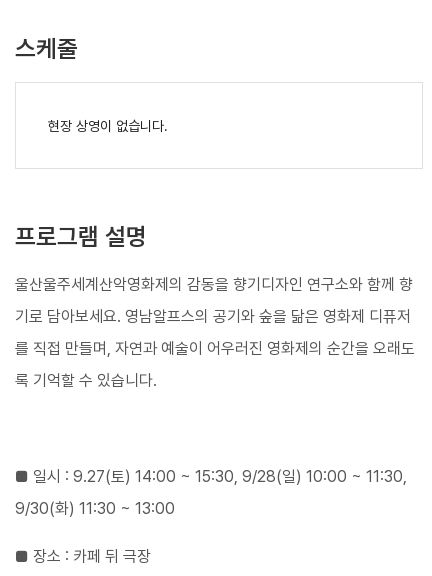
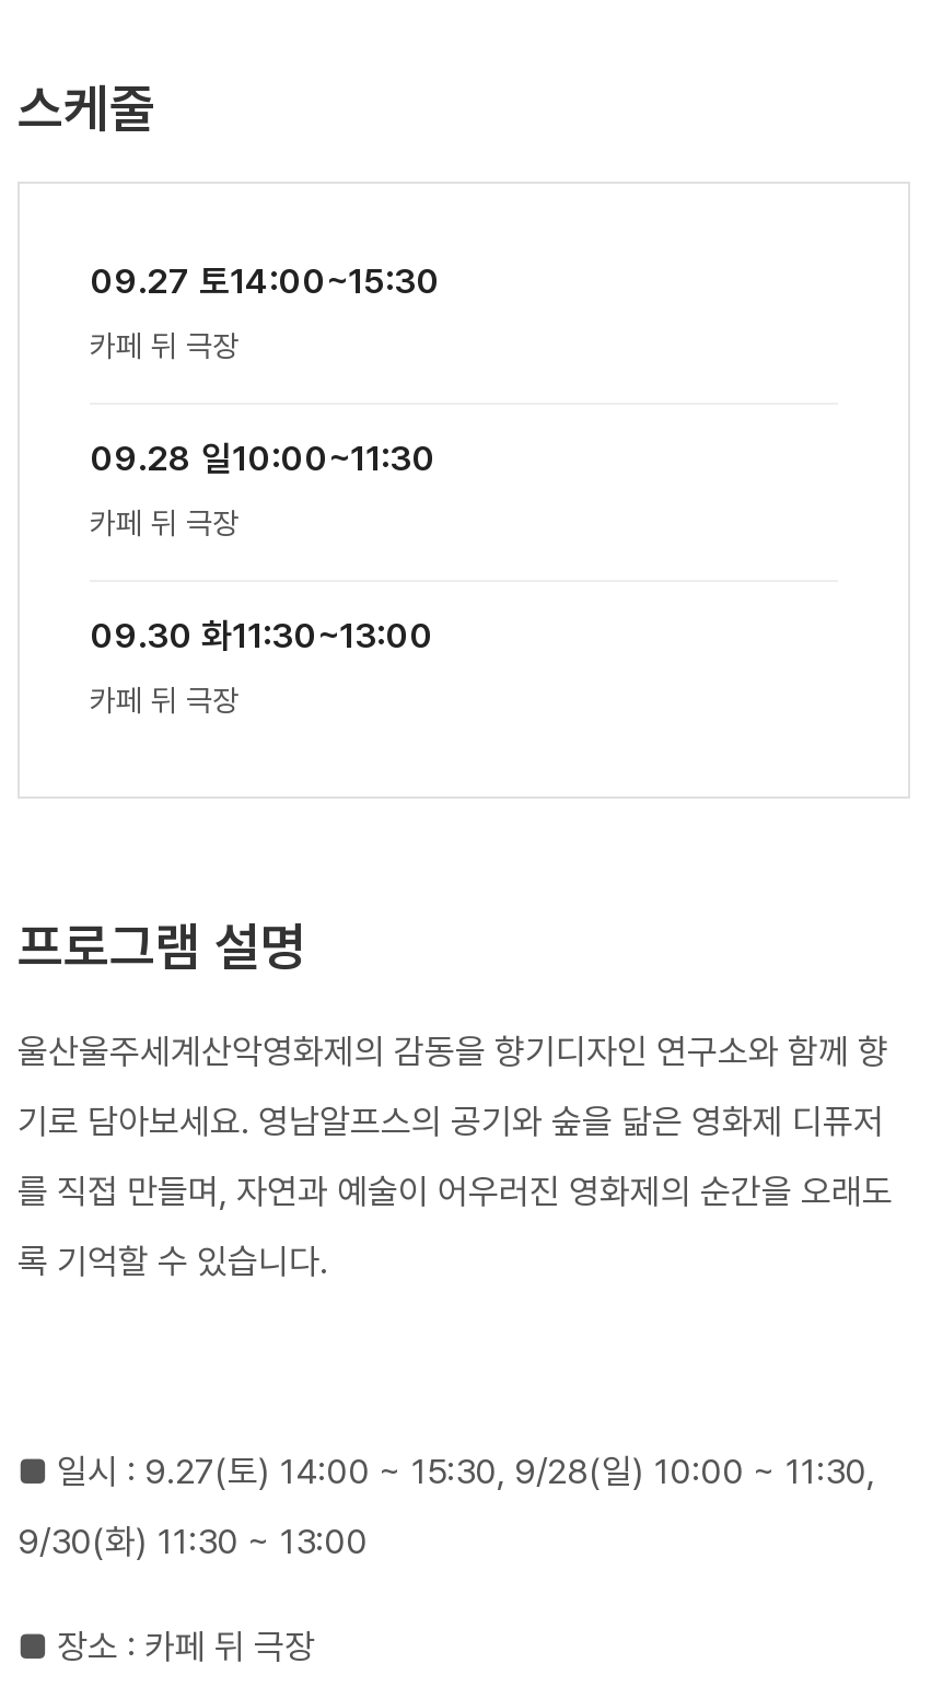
- 현장 상영이 없습니다.
+ 09.27 토14:00~15:30
+ 카페 뒤 극장
+ 09.28 일10:00~11:30
+ 카페 뒤 극장
+ 09.30 화11:30~13:00
+ 카페 뒤 극장
